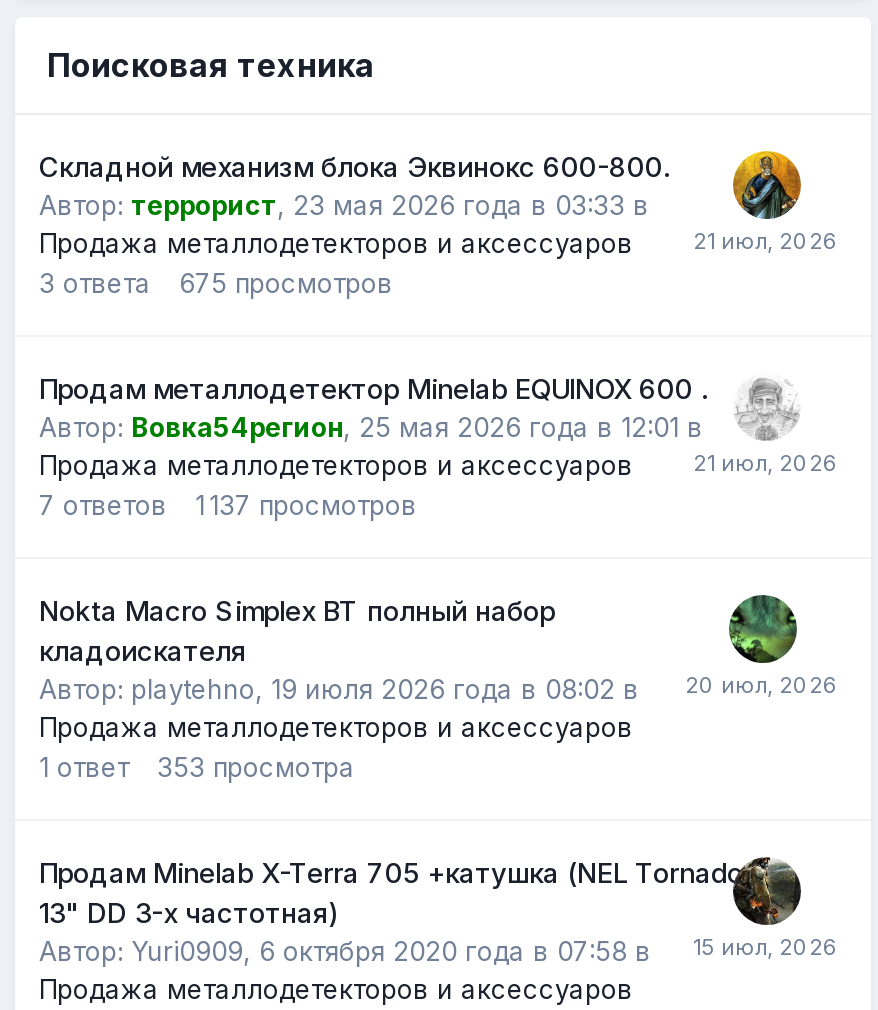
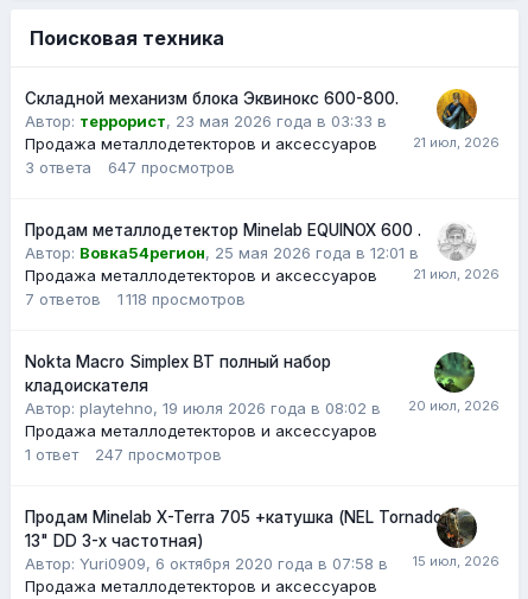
- 675 просмотров
+ 647 просмотров

- 7 ответов 1 137 просмотров
+ 7 ответов 1 118 просмотров

- 1 ответ 353 просмотра
+ 1 ответ 247 просмотров
